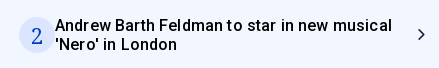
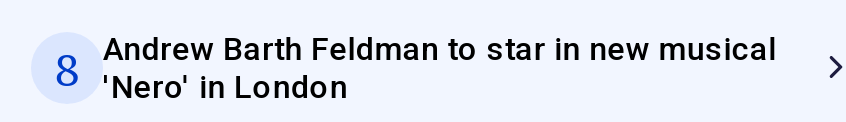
- 2 Andrew Barth Feldman to star in new musical 'Nero' in London
+ 8 Andrew Barth Feldman to star in new musical 'Nero' in London
